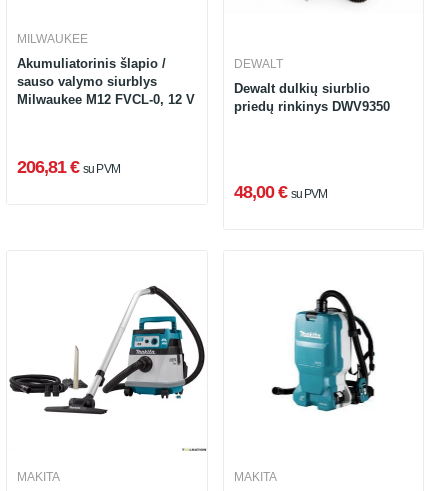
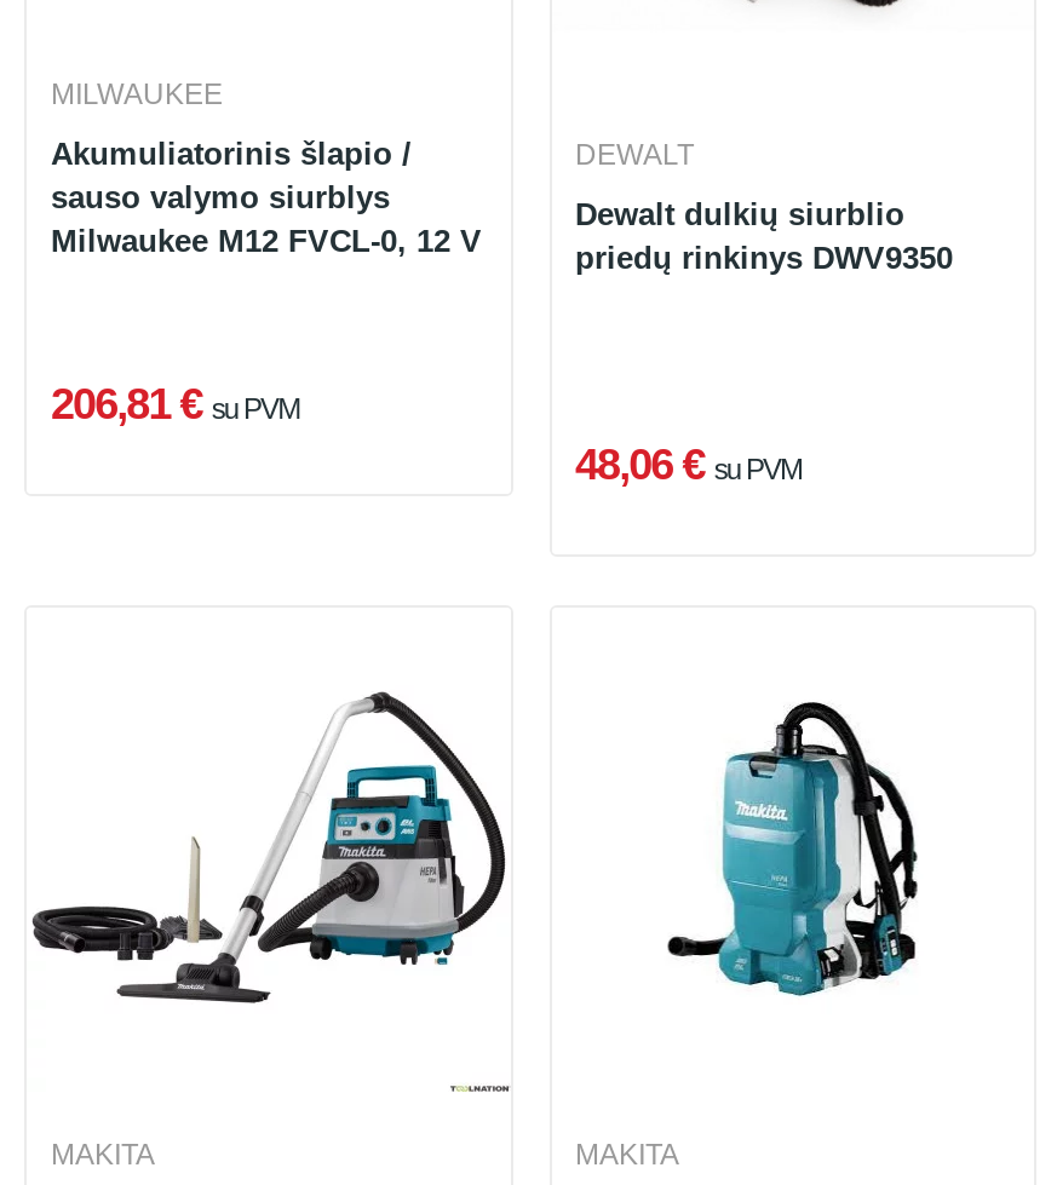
- 48,00 € su PVM
+ 48,06 € su PVM
